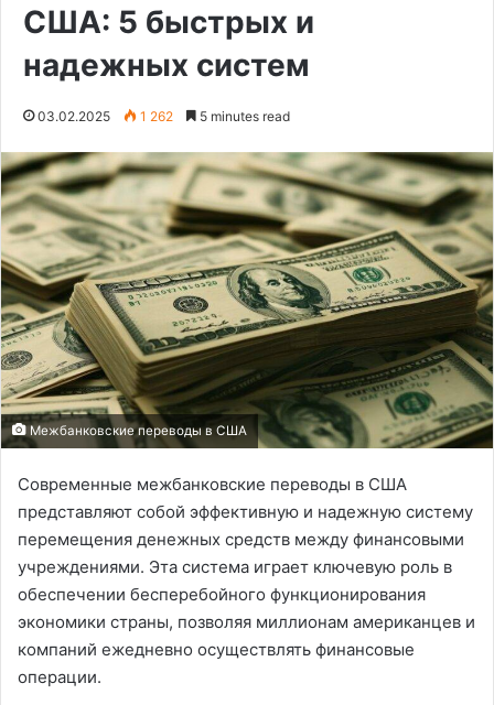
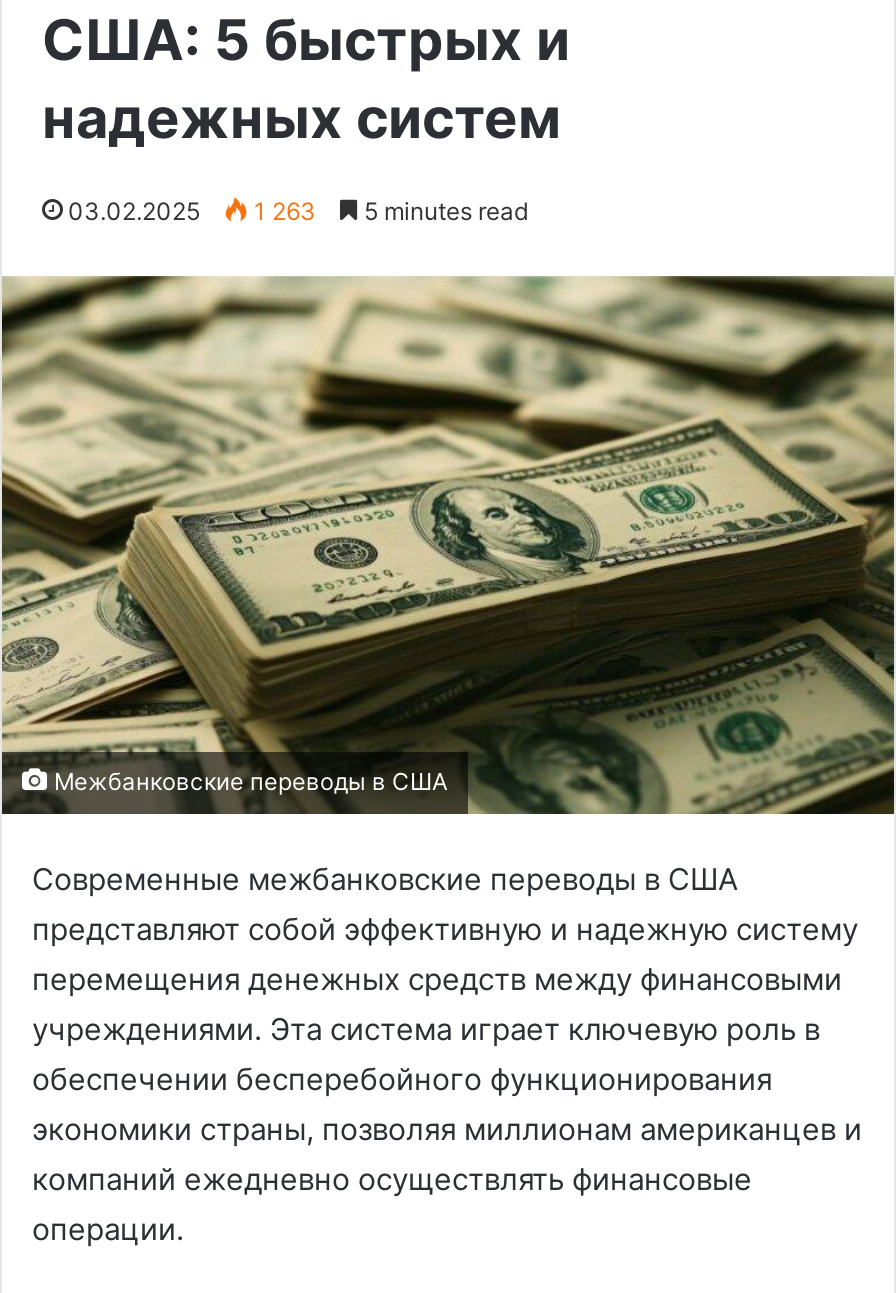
- 03.02.2025 1 262 5 minutes read
+ 03.02.2025 1 263 5 minutes read
